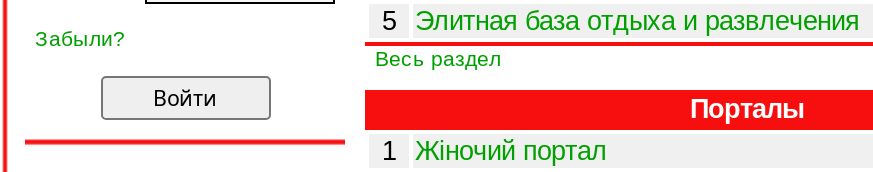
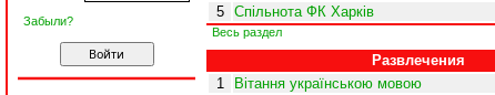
- Элитная база отдыха и развлечения
+ Спільнота ФК Харків

- Порталы
+ Развлечения

- Жіночий портал
+ Вітання українською мовою
